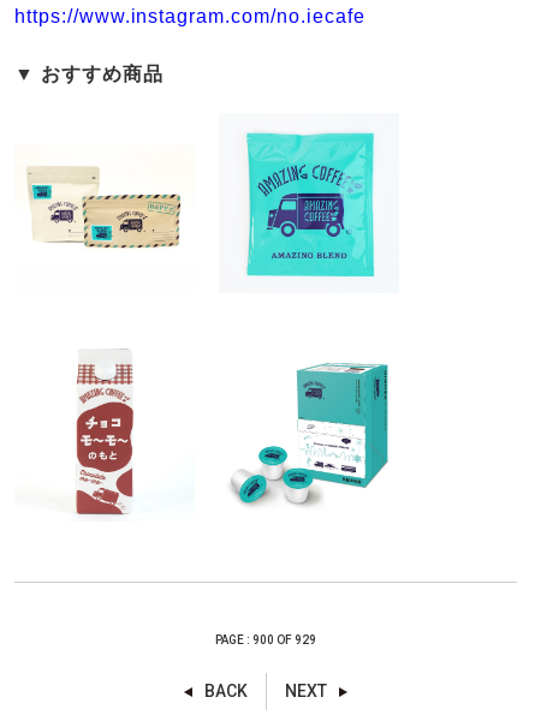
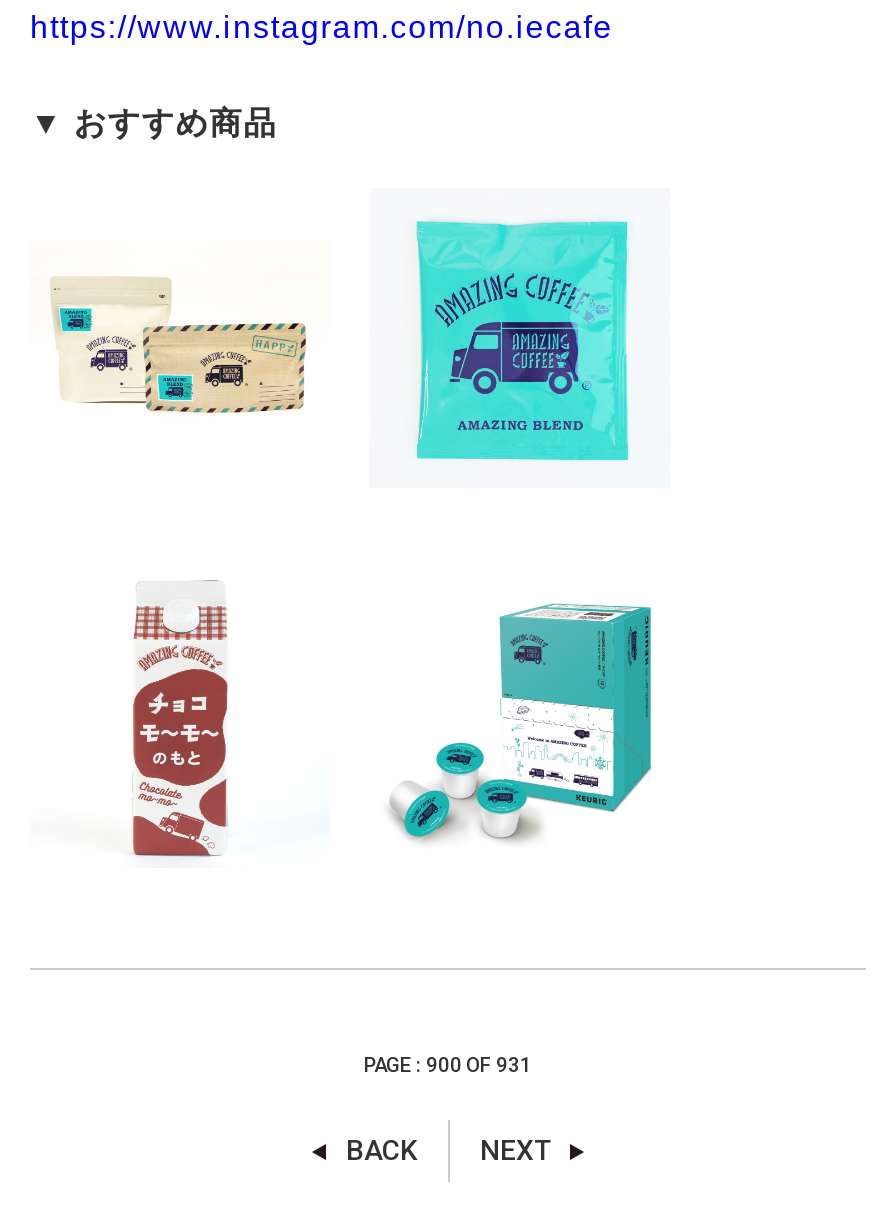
- PAGE : 900 OF 929
+ PAGE : 900 OF 931
